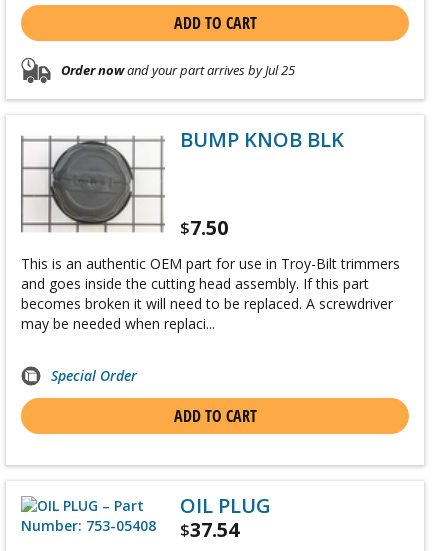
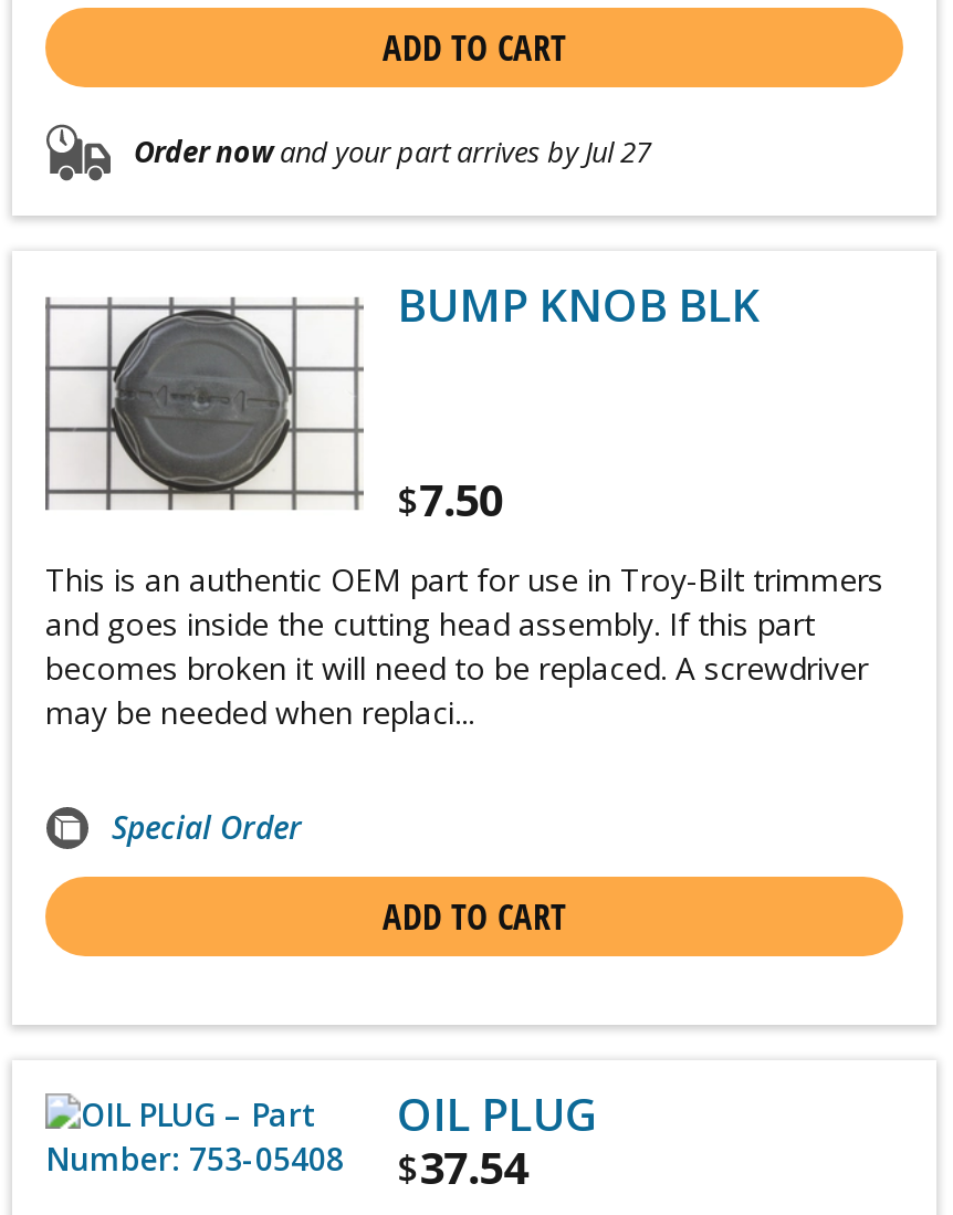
- Order nowand your part arrives by Jul 25
+ Order nowand your part arrives by Jul 27
